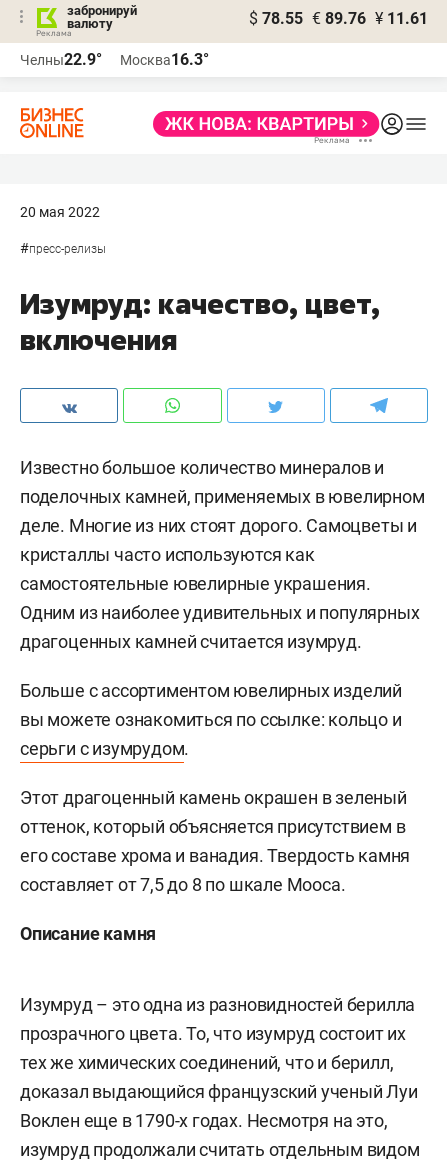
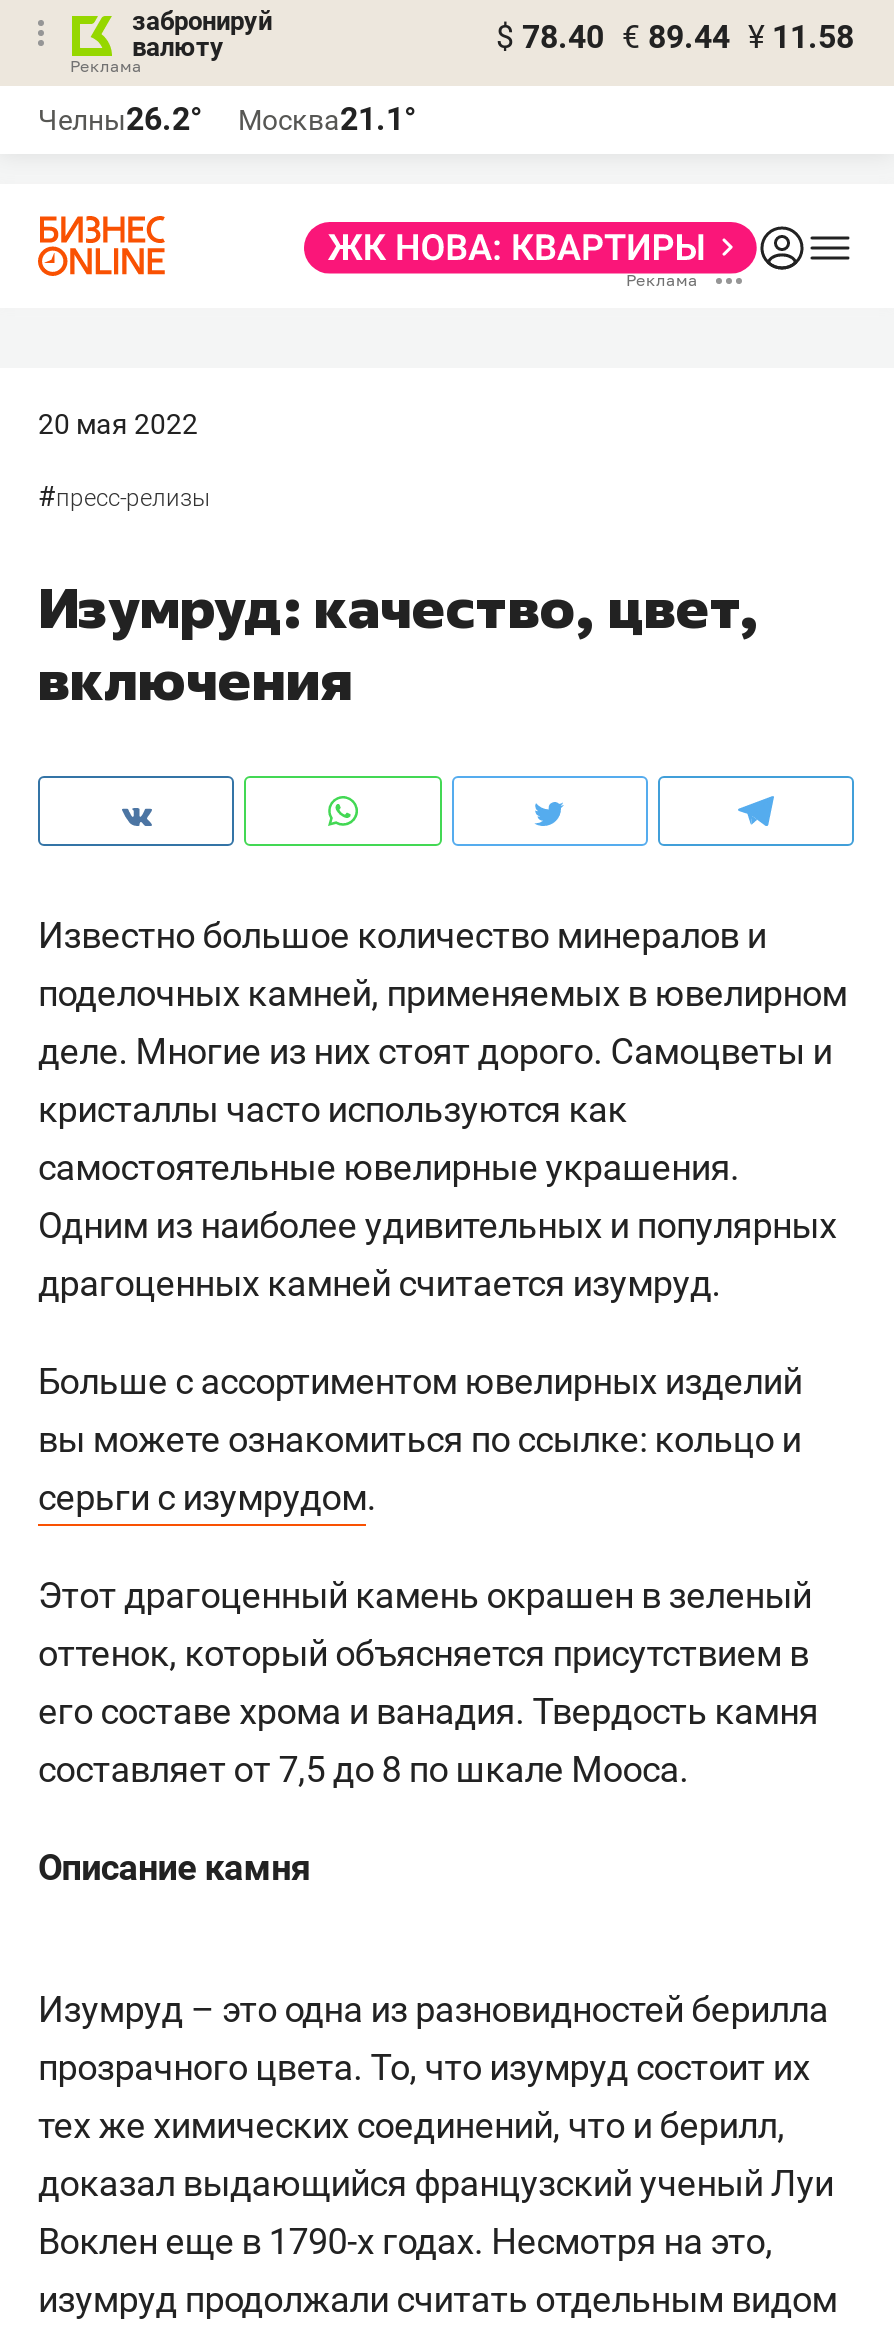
- $ 78.55 € 89.76 ¥ 11.61
+ $ 78.40 € 89.44 ¥ 11.58

- Челны22.9°
+ Челны26.2°

- Москва16.3°
+ Москва21.1°
